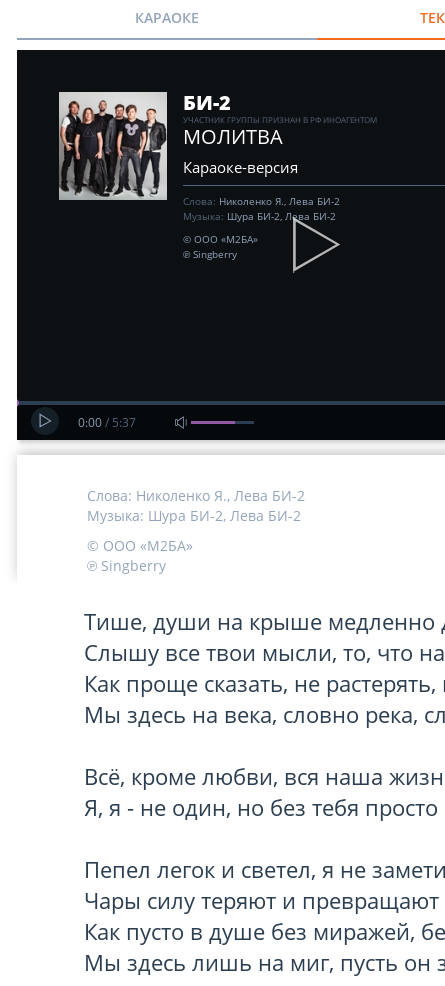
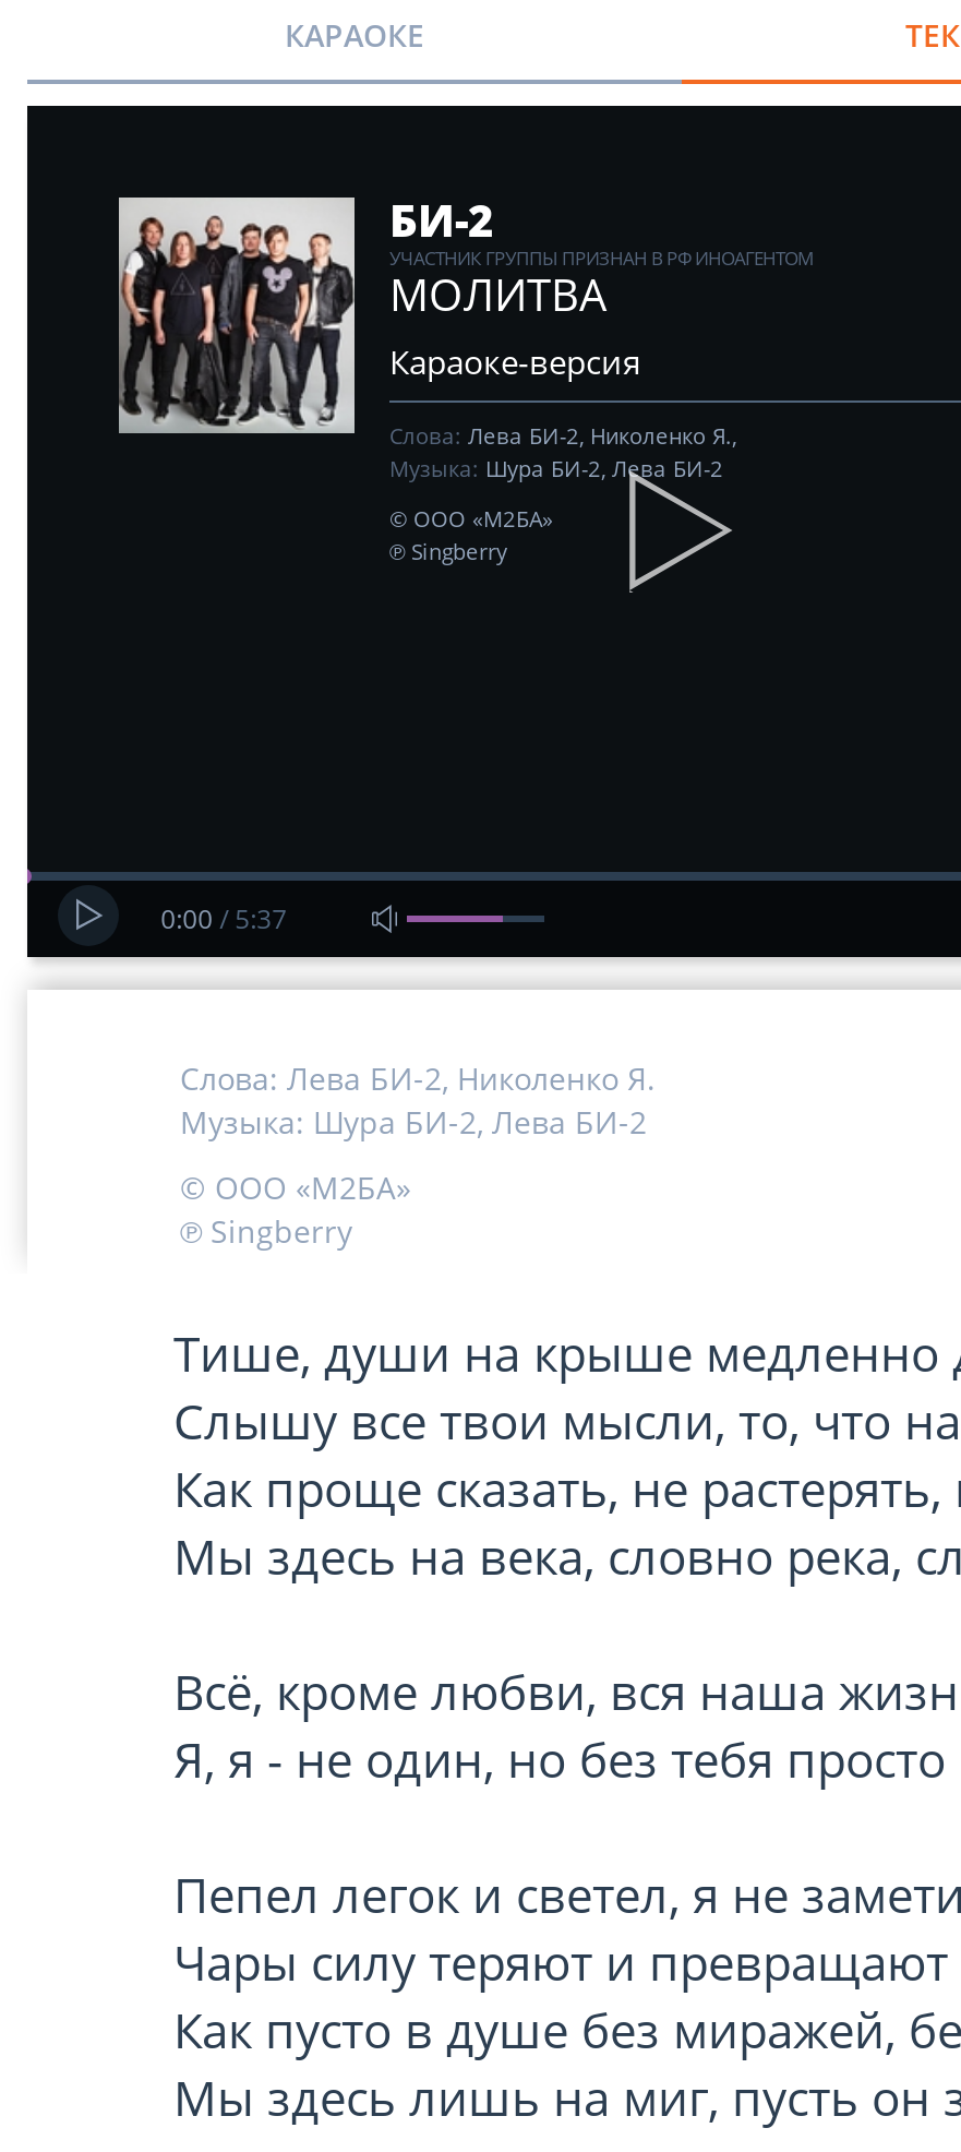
- Слова: Николенко Я., Лева БИ-2
+ Слова: Лева БИ-2, Николенко Я.,

- Слова: Николенко Я., Лева БИ-2
+ Слова: Лева БИ-2, Николенко Я.
